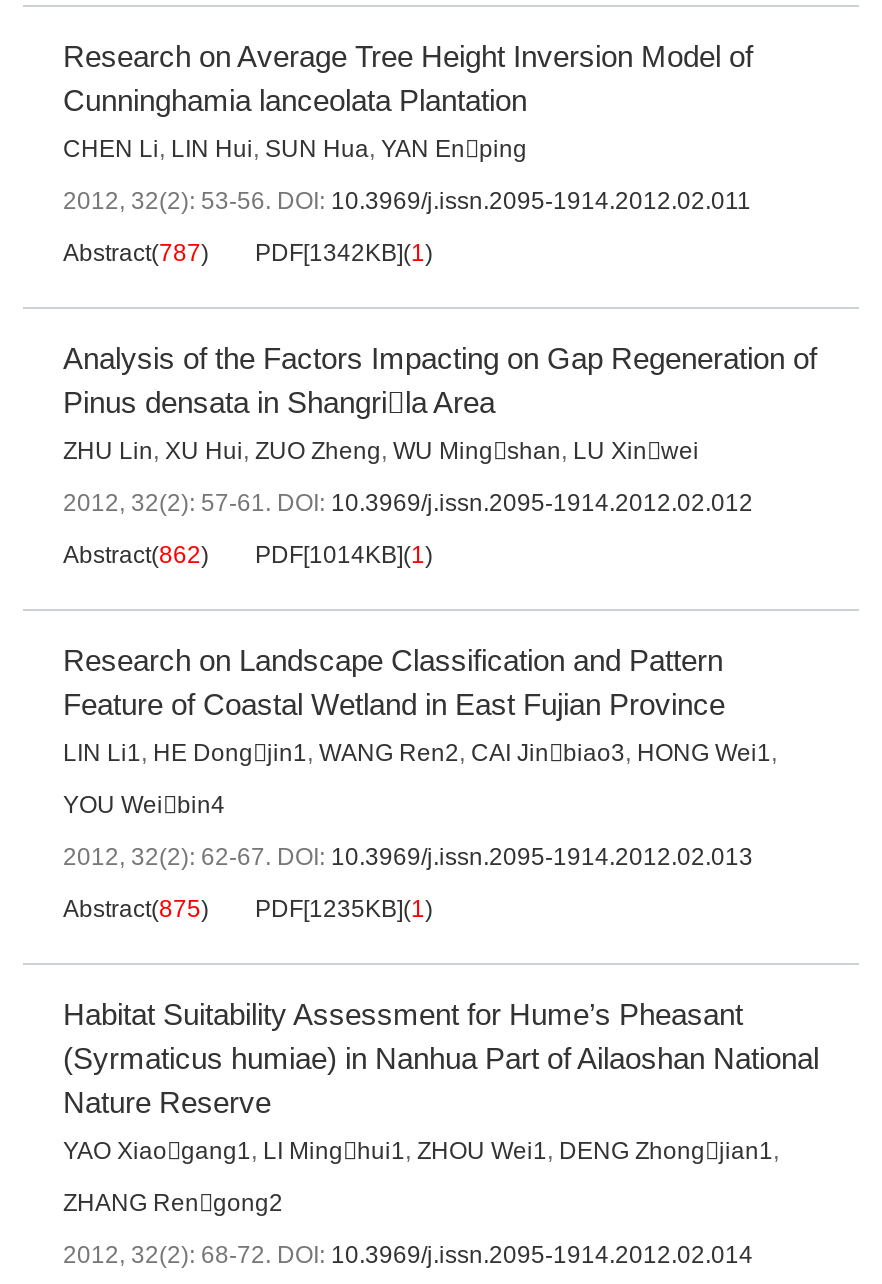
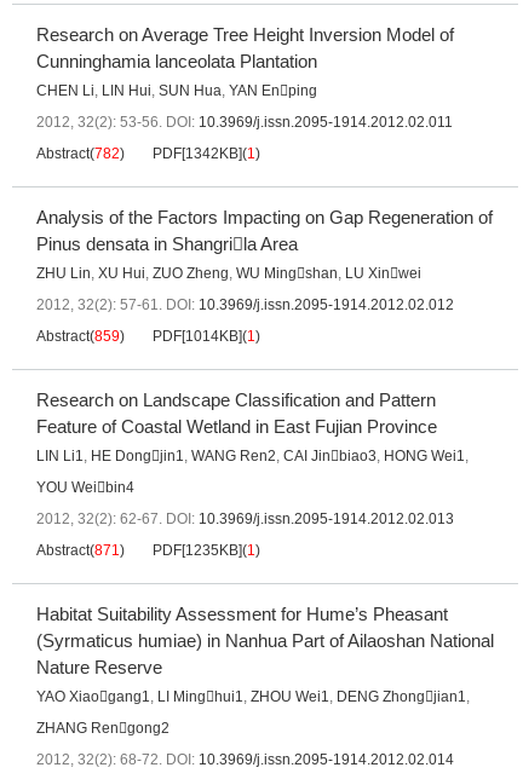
- Abstract(787) PDF[1342KB](1)
+ Abstract(782) PDF[1342KB](1)

- Abstract(862) PDF[1014KB](1)
+ Abstract(859) PDF[1014KB](1)

- Abstract(875) PDF[1235KB](1)
+ Abstract(871) PDF[1235KB](1)
